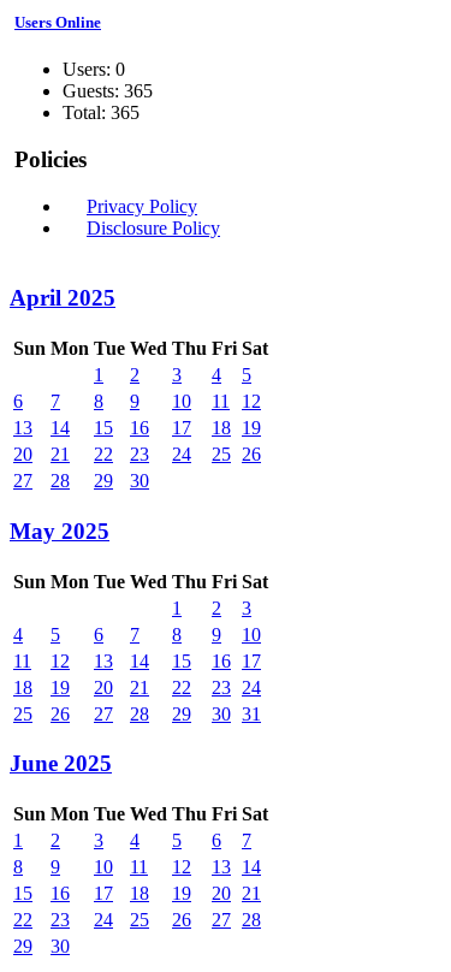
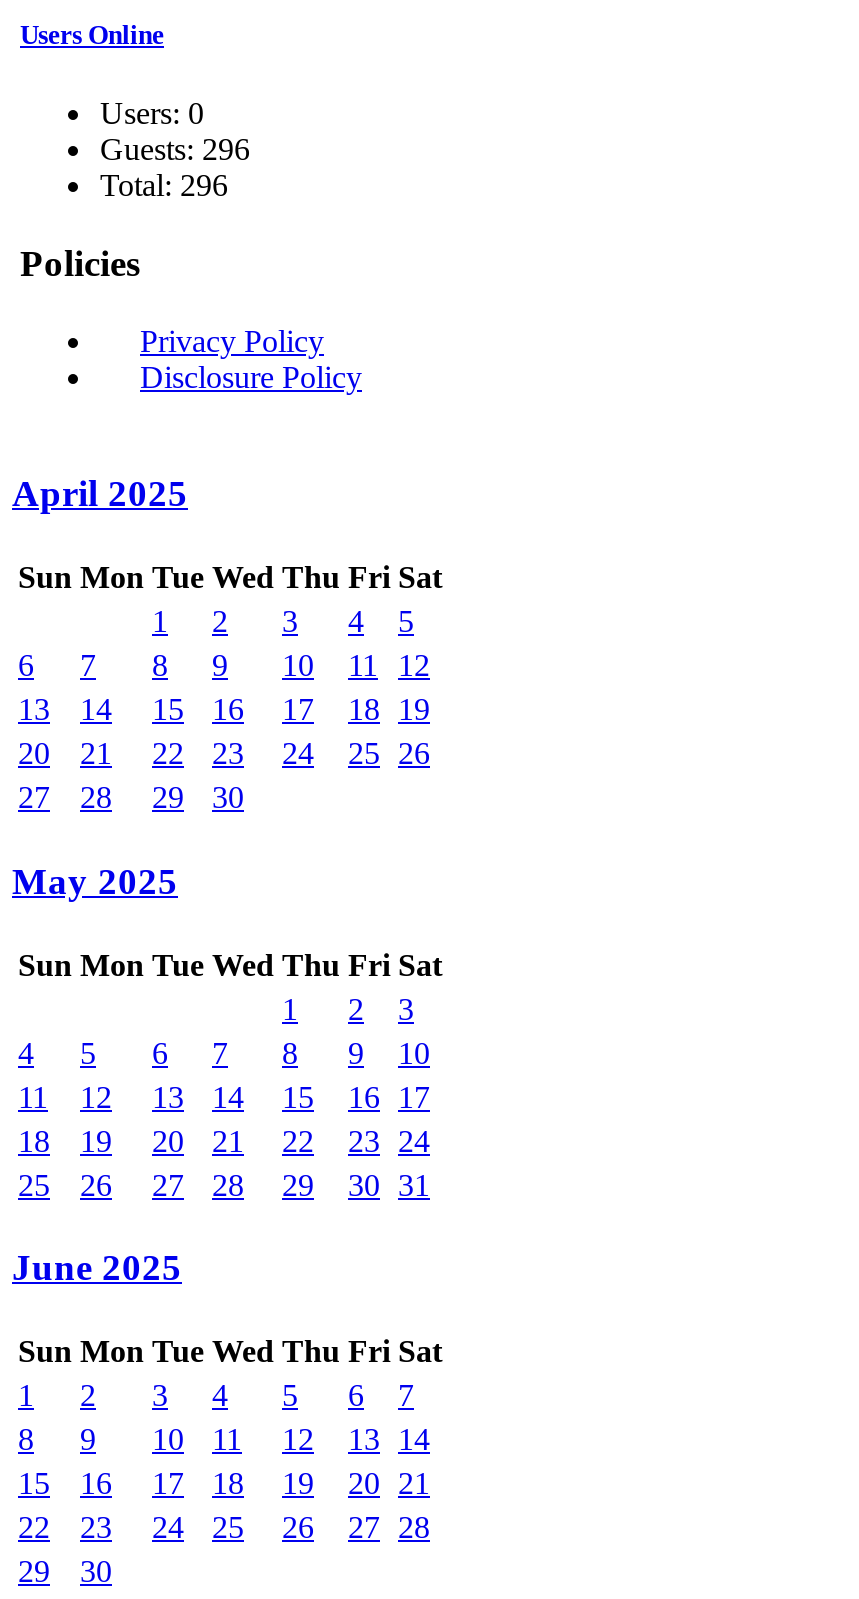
- Guests: 365
+ Guests: 296

- Total: 365
+ Total: 296
